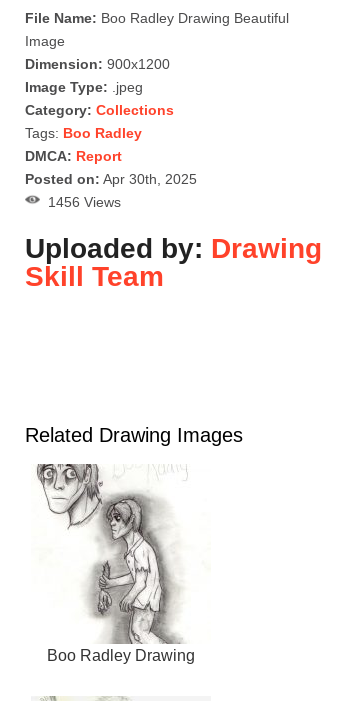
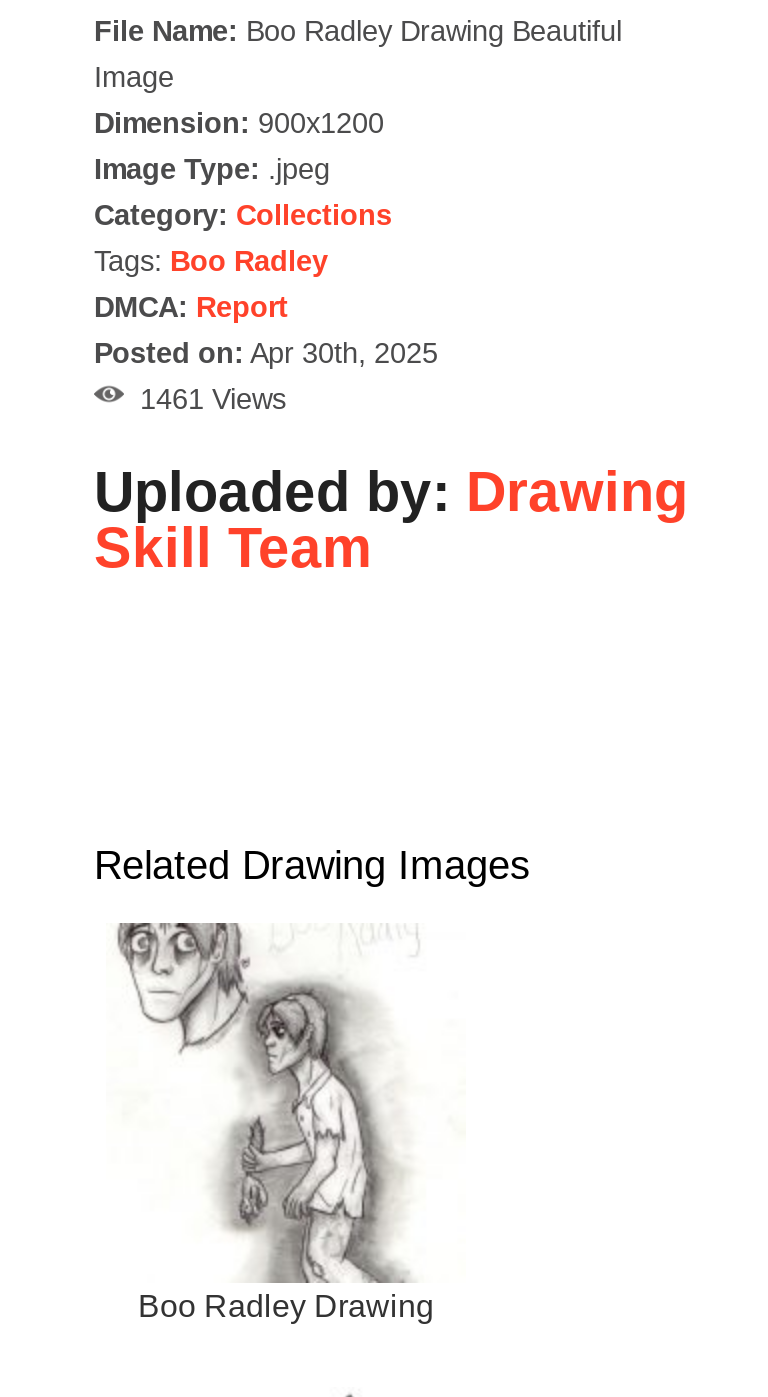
- 1456 Views
+ 1461 Views
